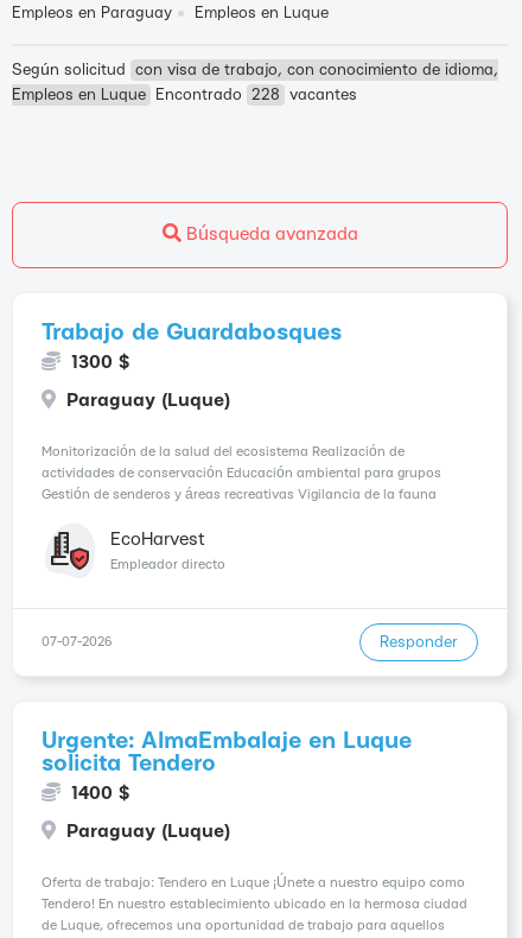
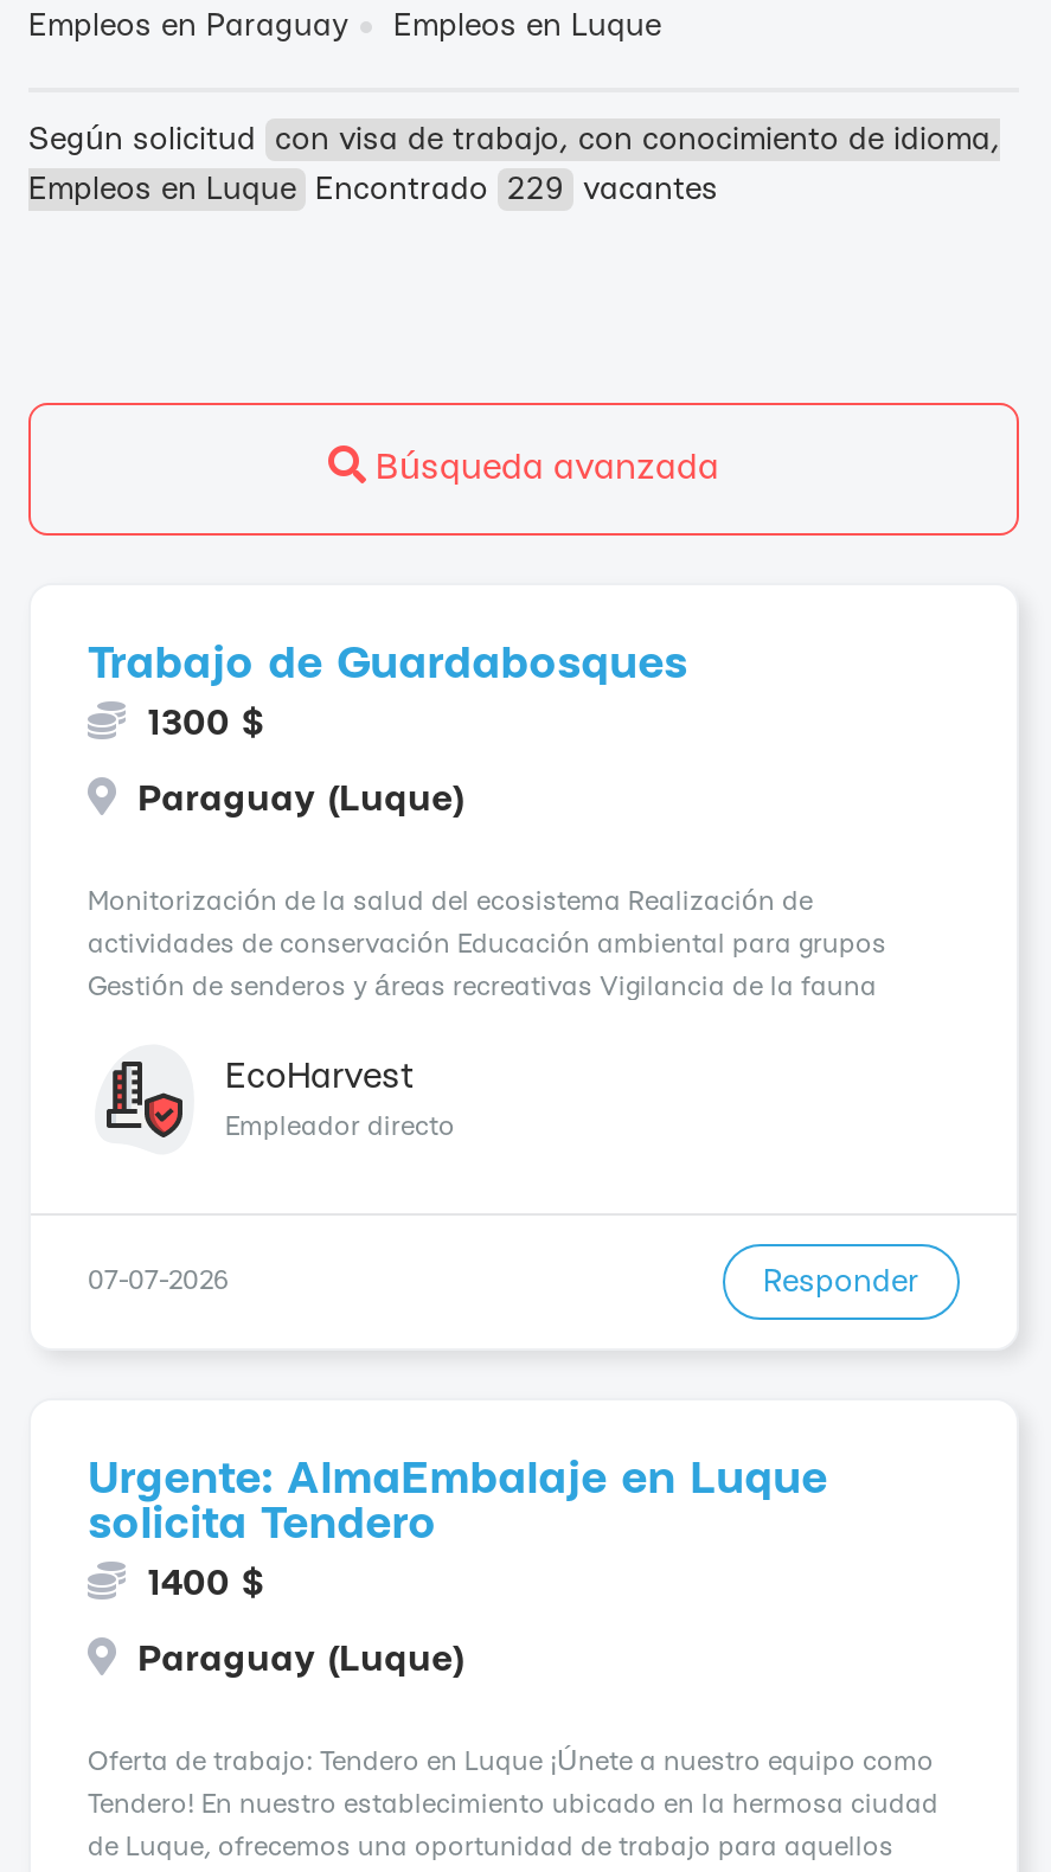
- Empleos en Luque Encontrado 228 vacantes
+ Empleos en Luque Encontrado 229 vacantes
